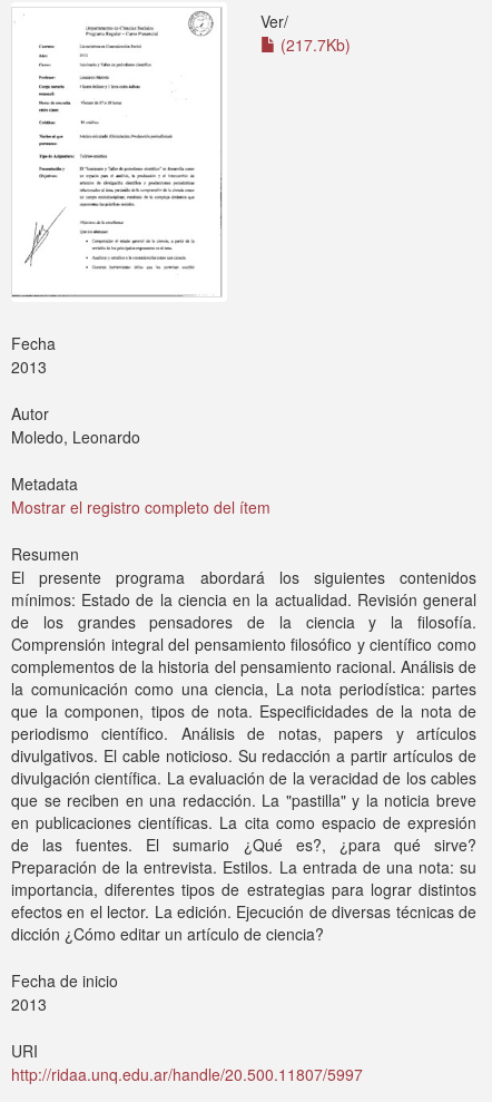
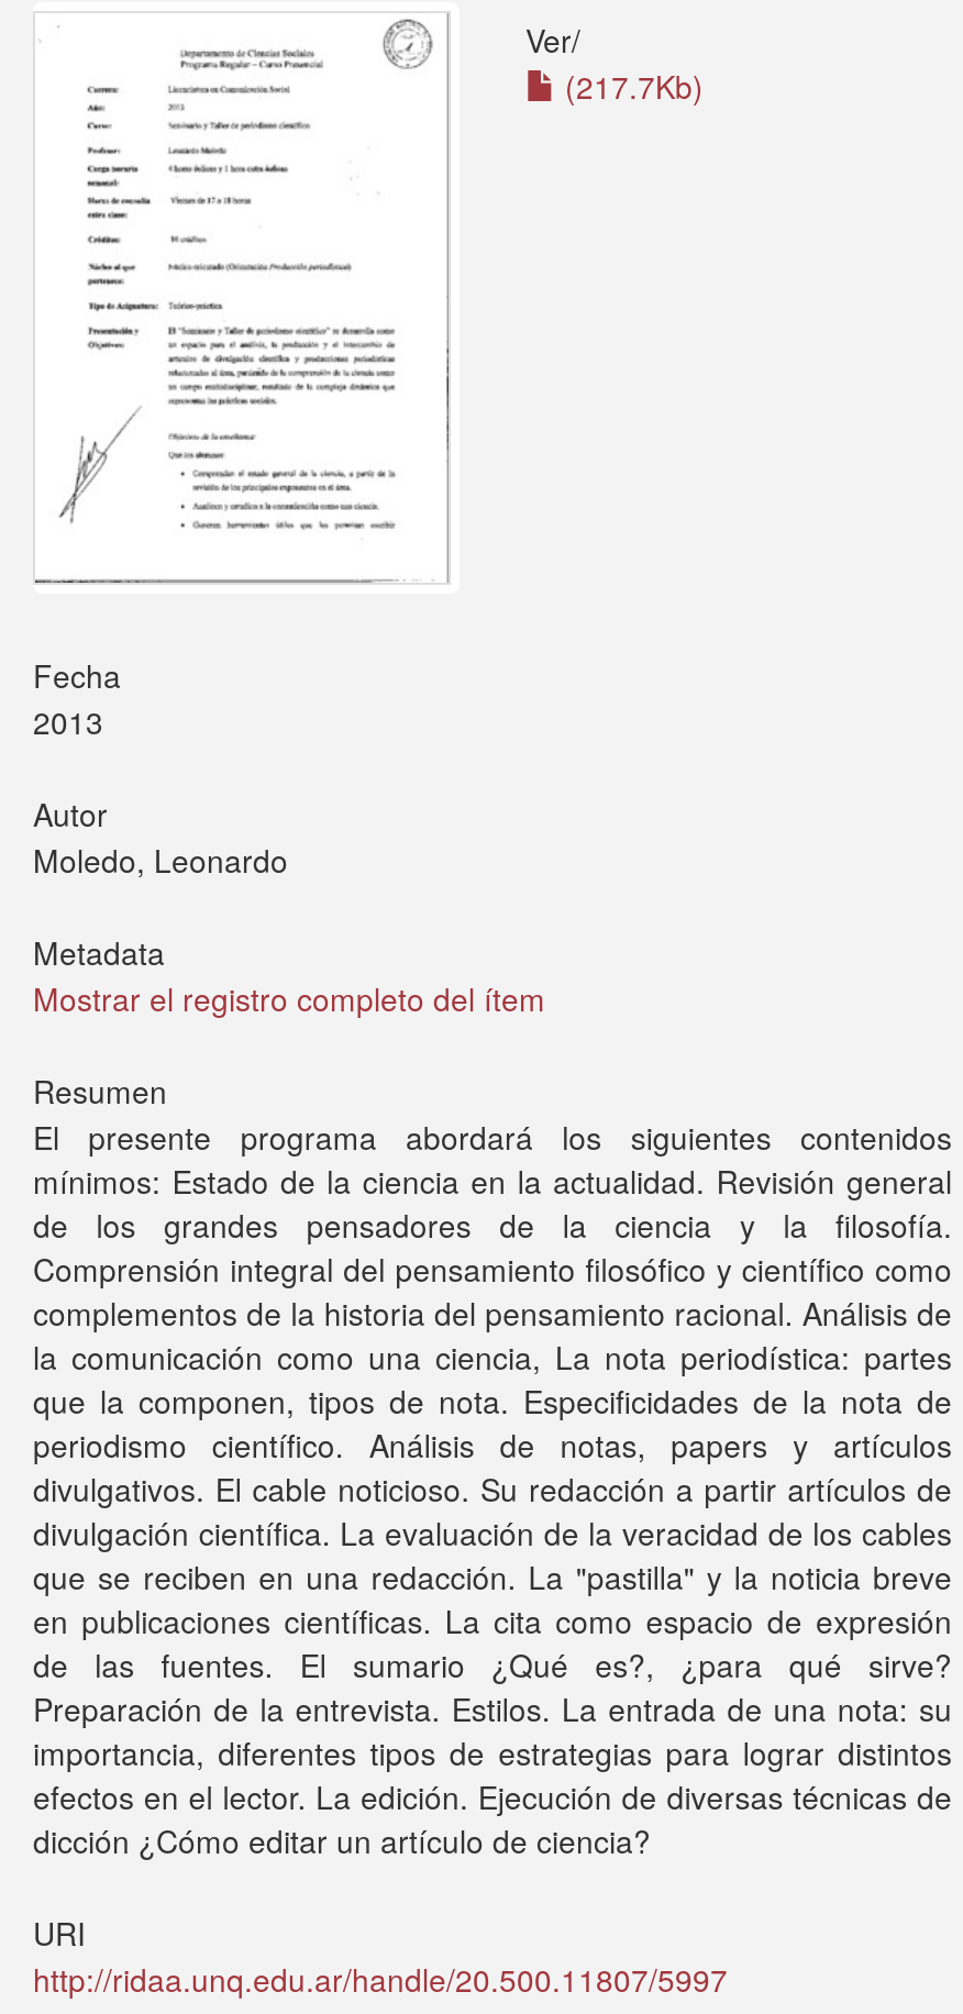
- Fecha de inicio
- 2013
